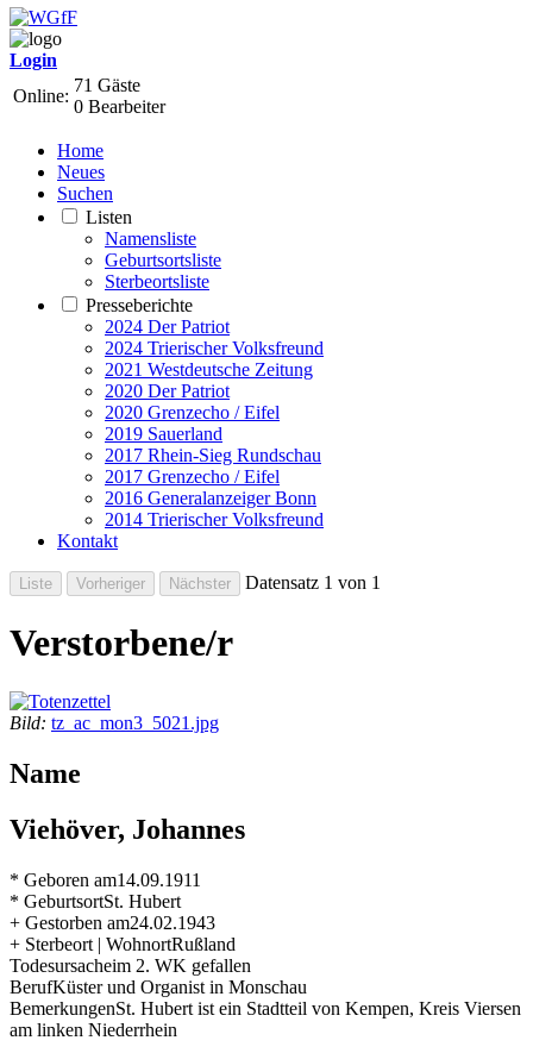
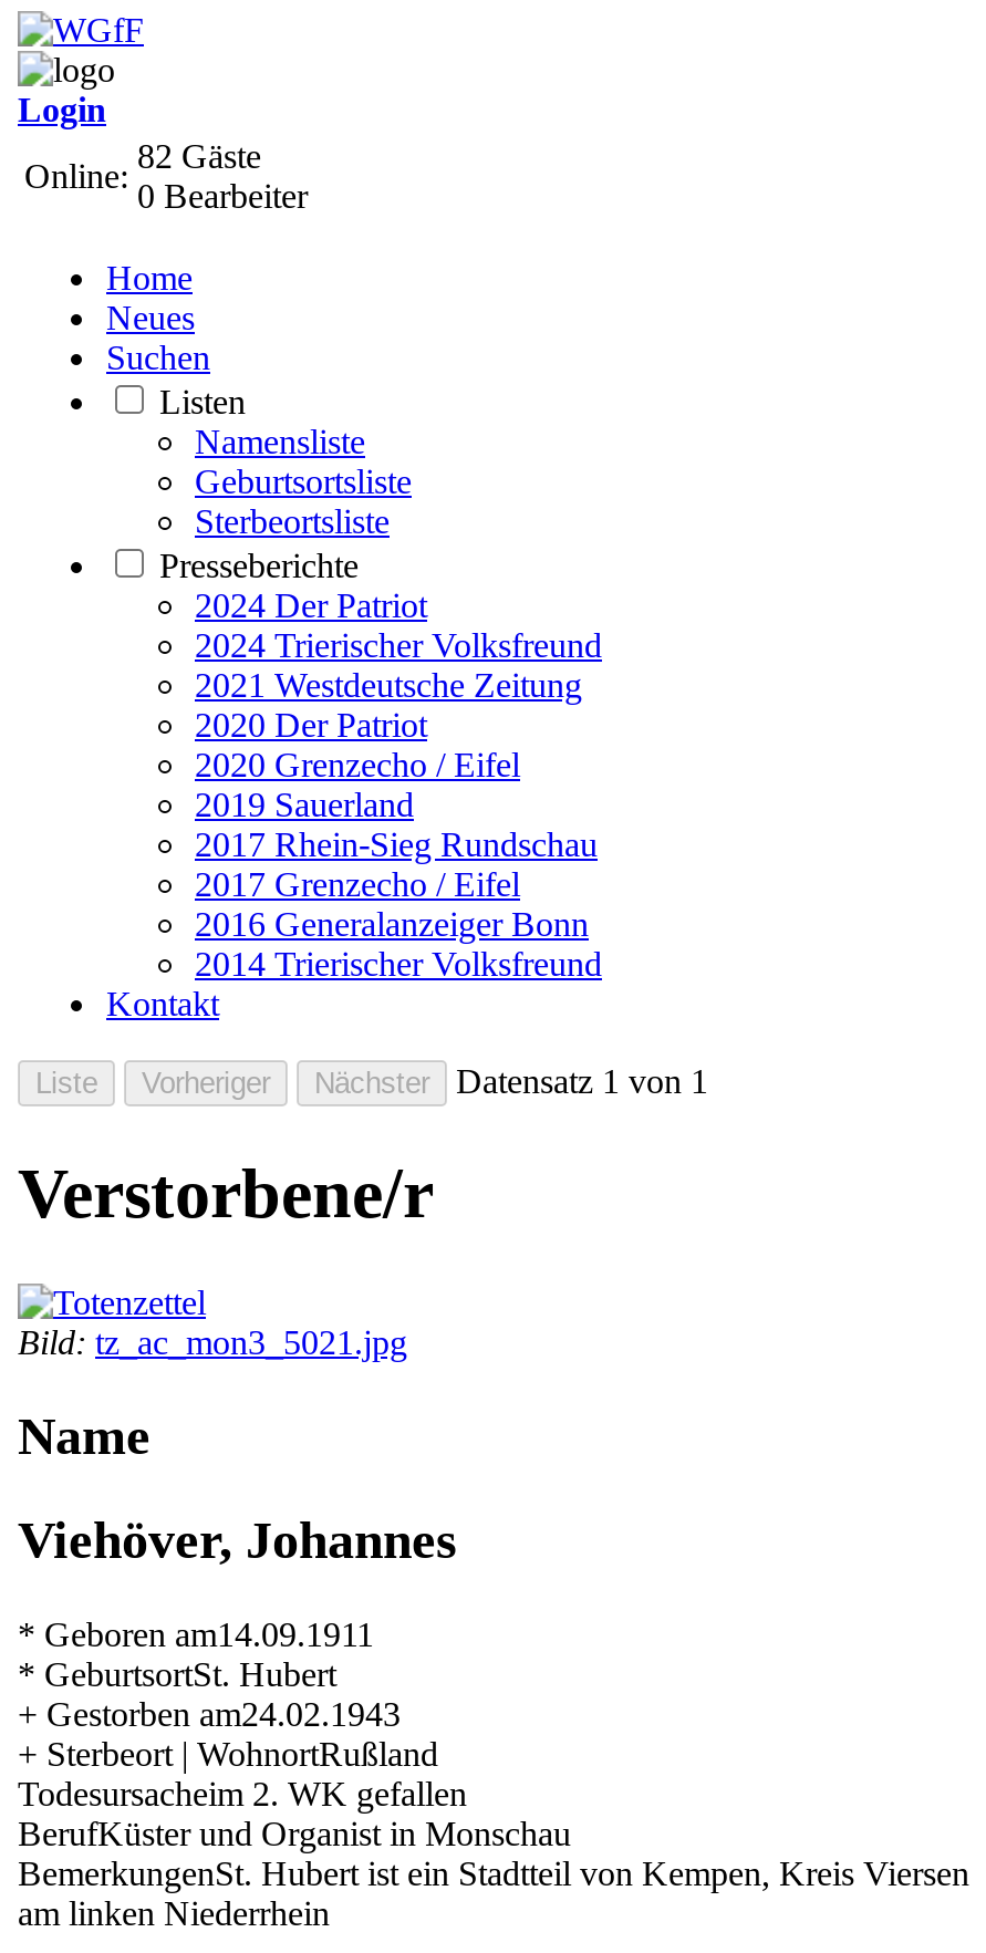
- 71 Gäste
+ 82 Gäste
